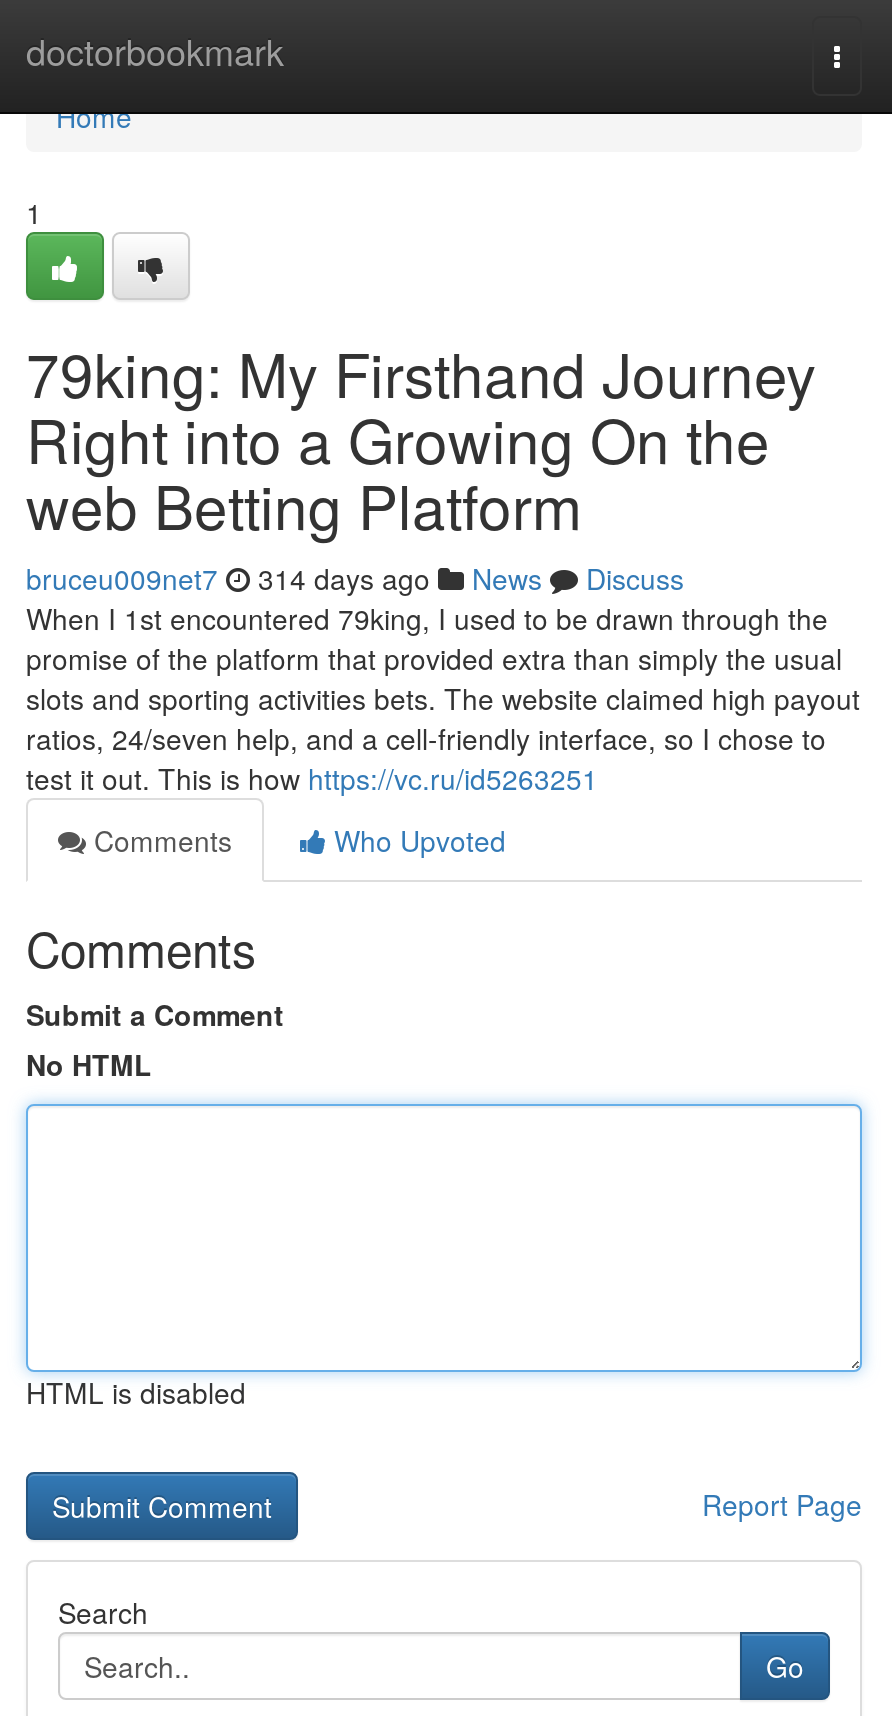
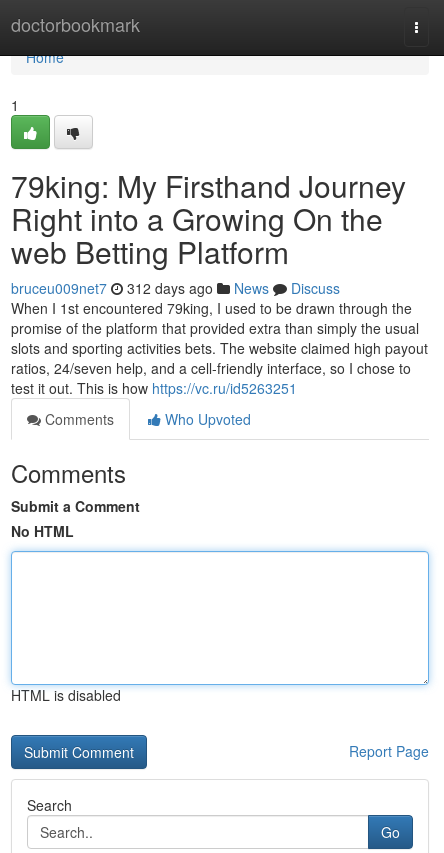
- bruceu009net7 314 days ago News Discuss
+ bruceu009net7 312 days ago News Discuss
